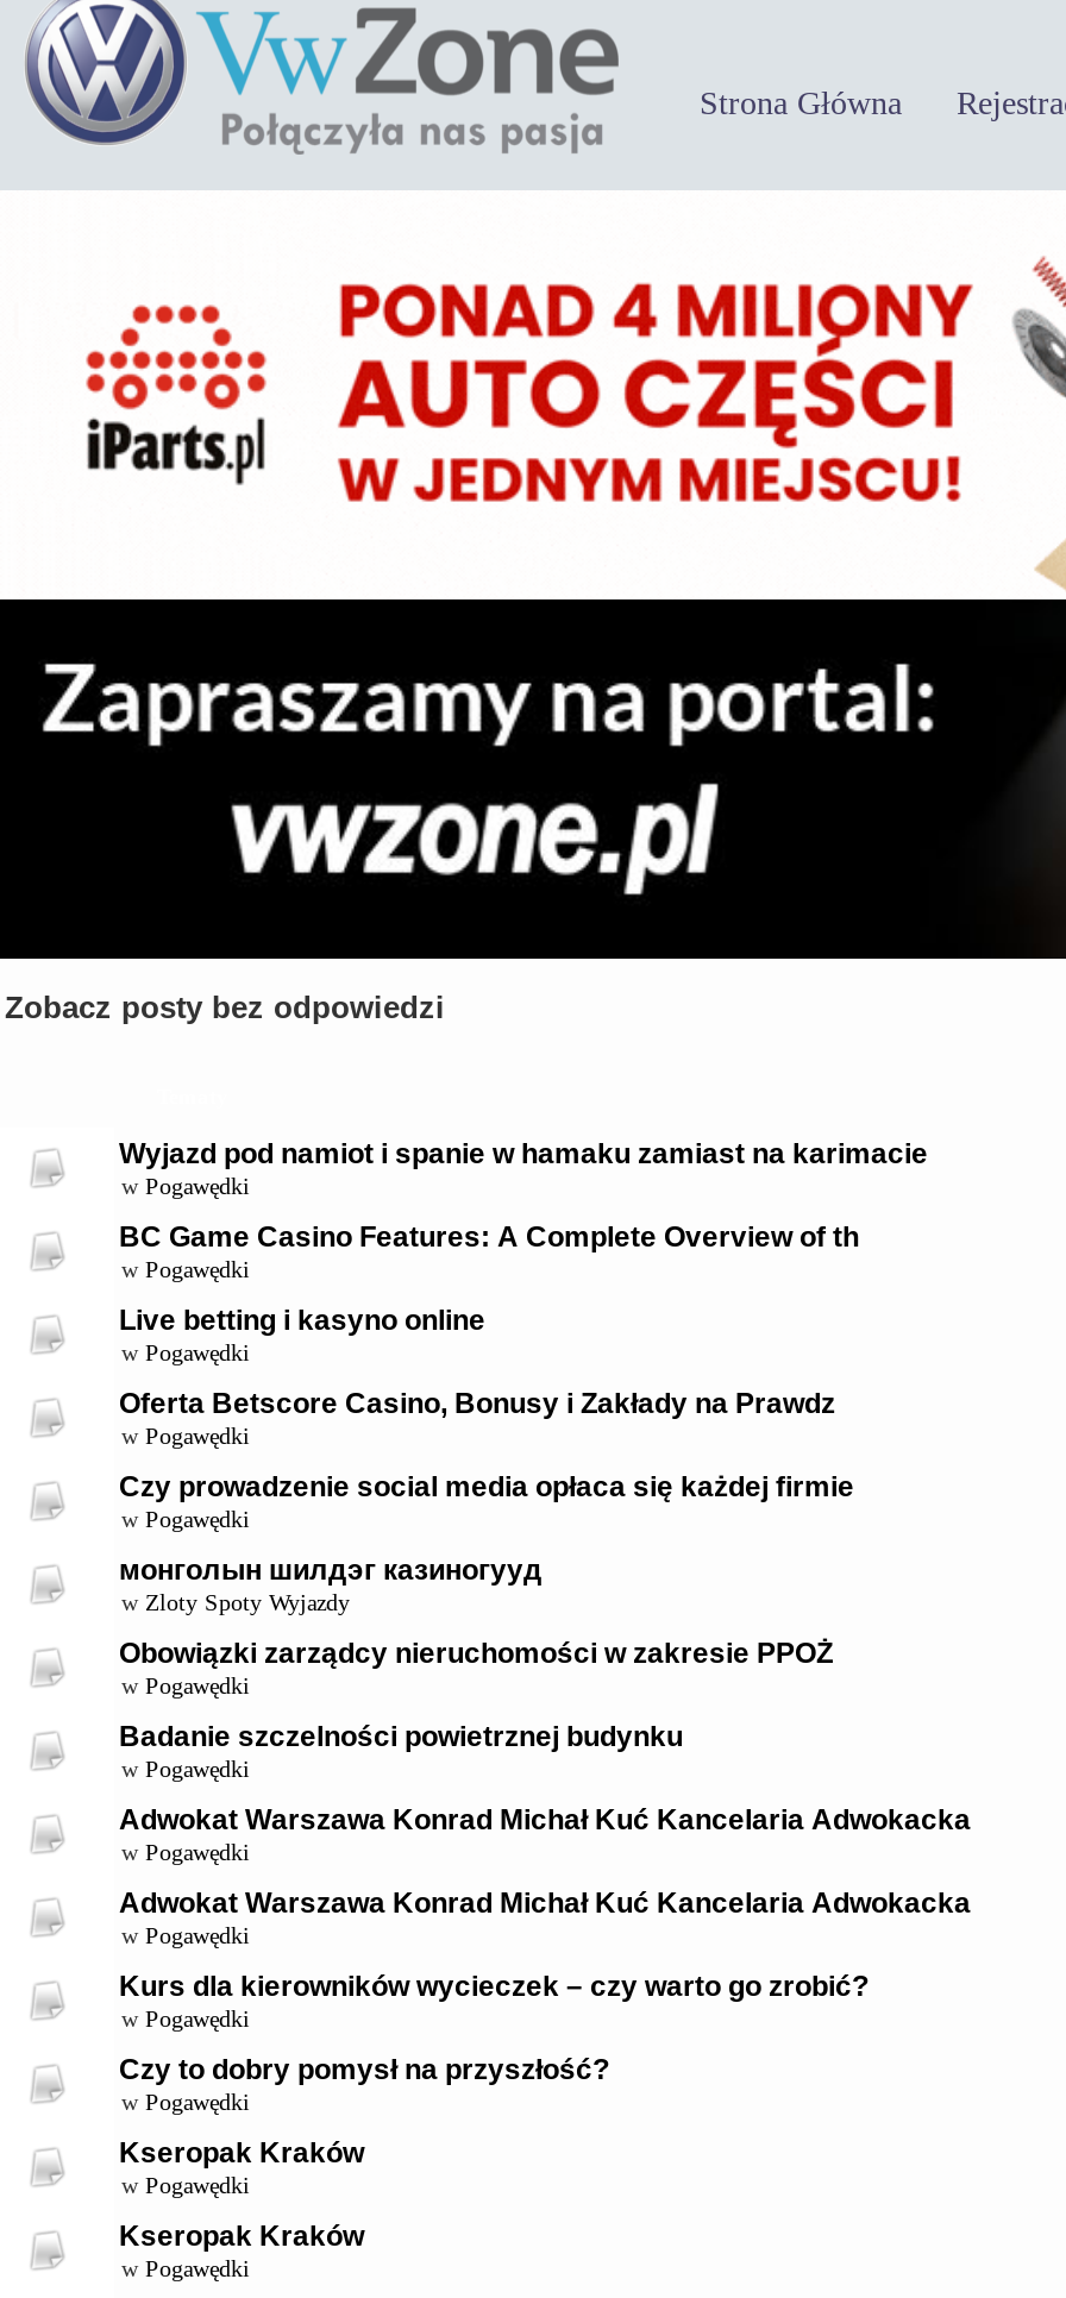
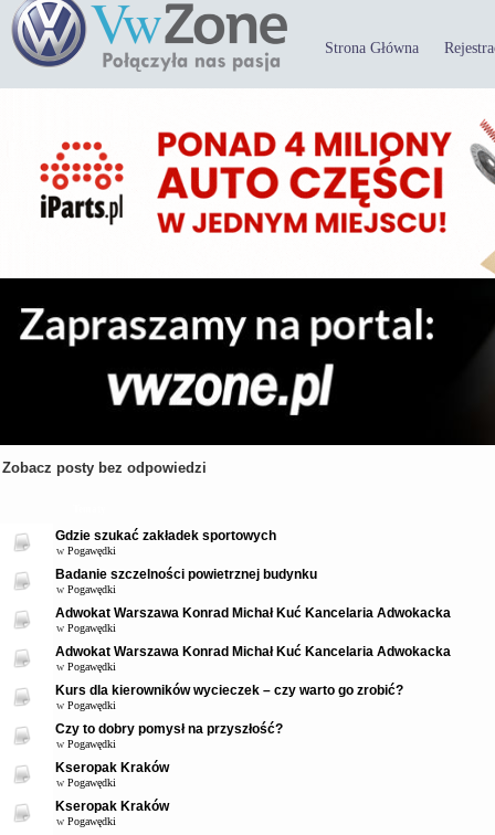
- Wyjazd pod namiot i spanie w hamaku zamiast na karimacie
- w Pogawędki
- BC Game Casino Features: A Complete Overview of th
- w Pogawędki
- Live betting i kasyno online
- w Pogawędki
- Oferta Betscore Casino, Bonusy i Zakłady na Prawdz
- w Pogawędki
- Czy prowadzenie social media opłaca się każdej firmie
- w Pogawędki
- монголын шилдэг казиногууд
- w Zloty Spoty Wyjazdy
- Obowiązki zarządcy nieruchomości w zakresie PPOŻ
+ Gdzie szukać zakładek sportowych
